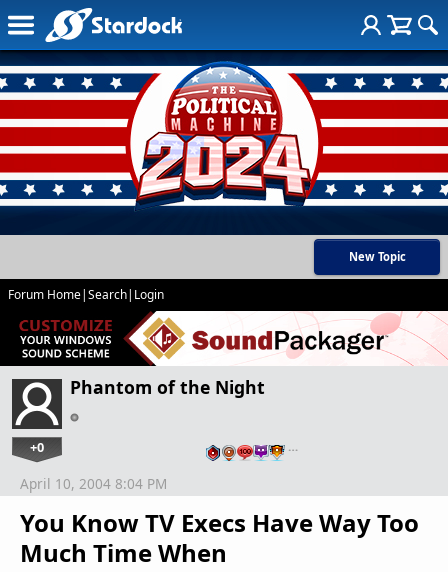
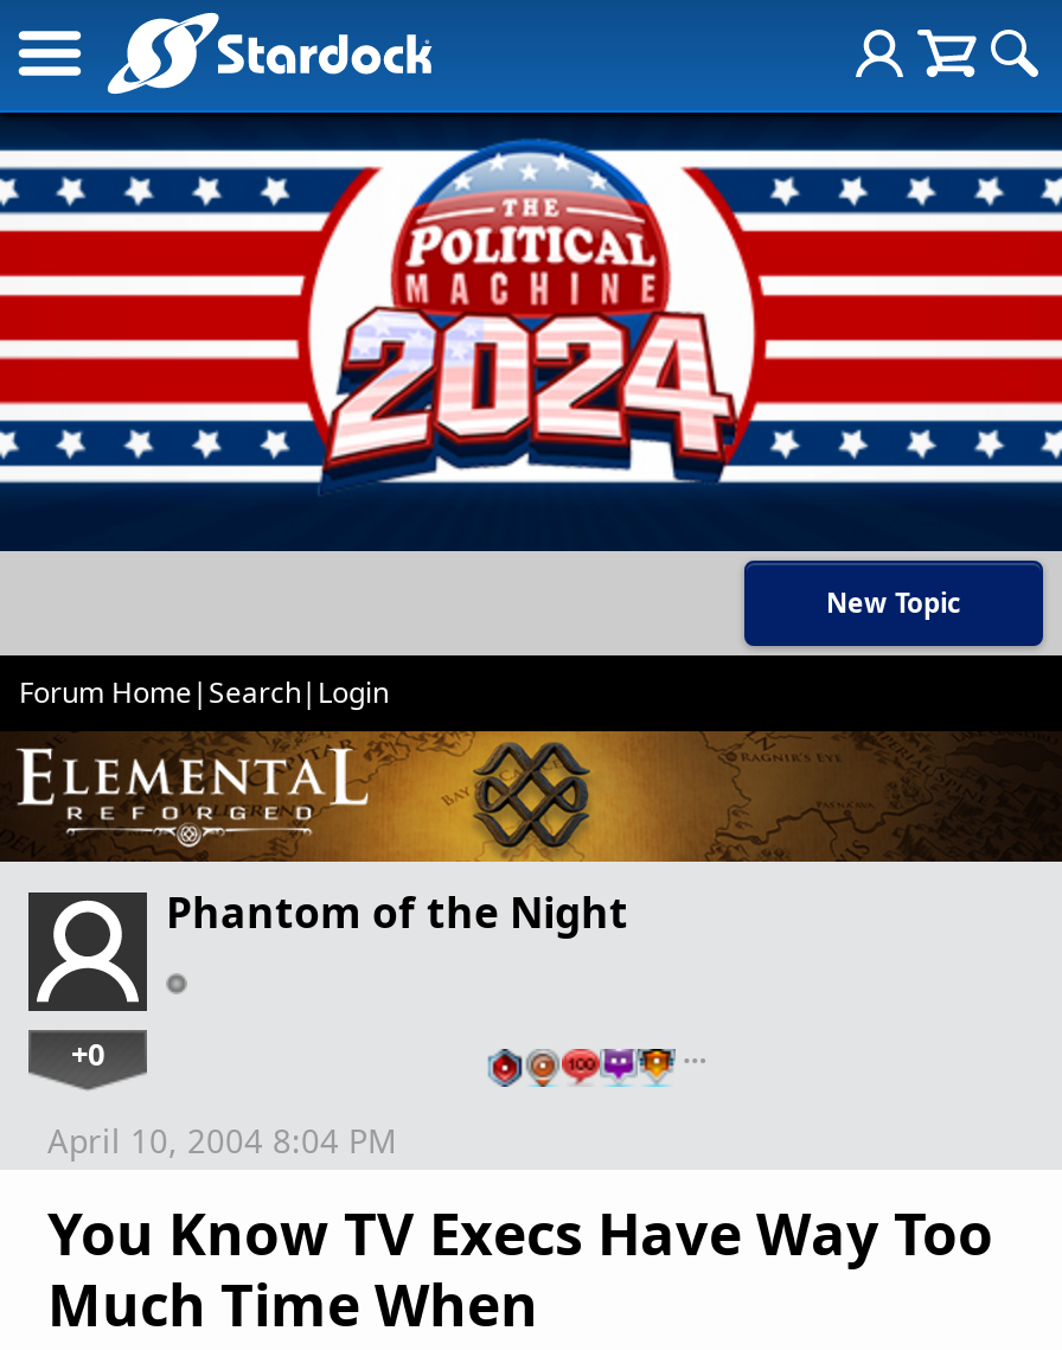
- [image]
+ [image]
